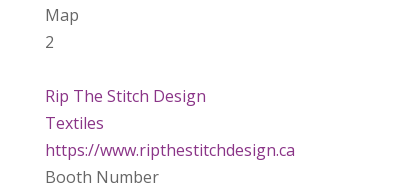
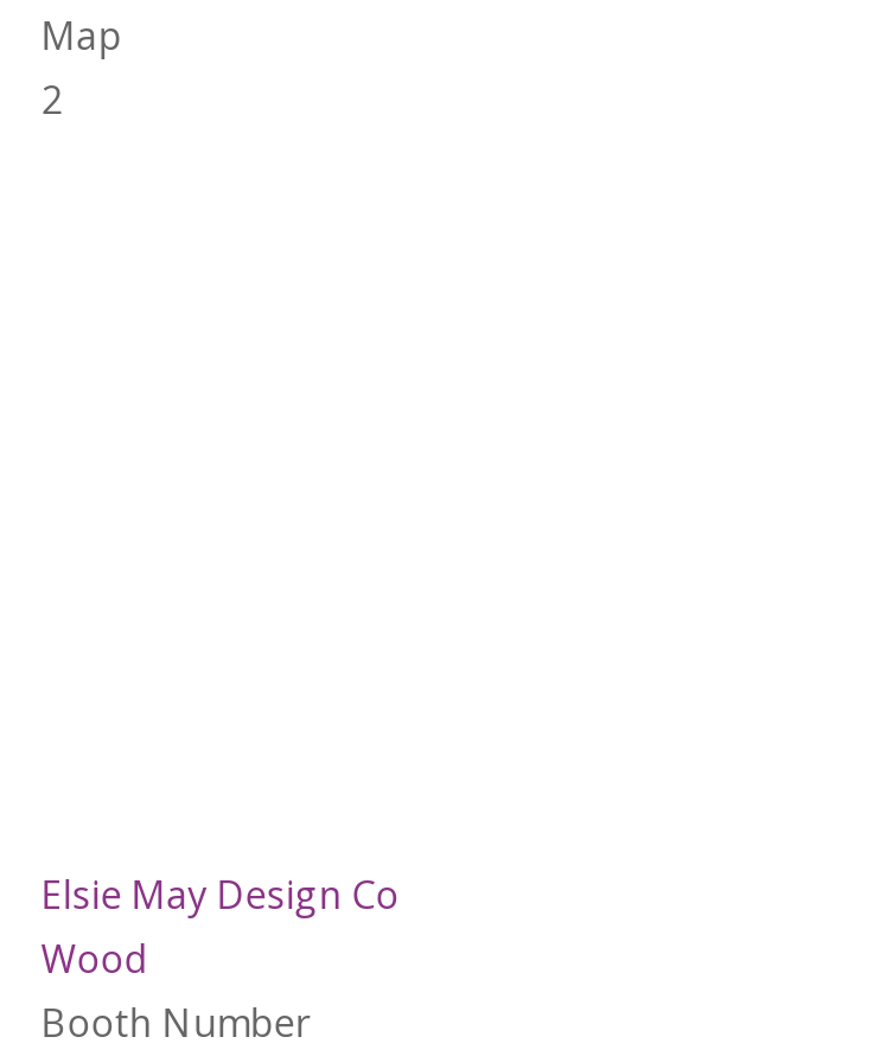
- Rip The Stitch Design
- Textiles
- https://www.ripthestitchdesign.ca
+ Elsie May Design Co
+ Wood
